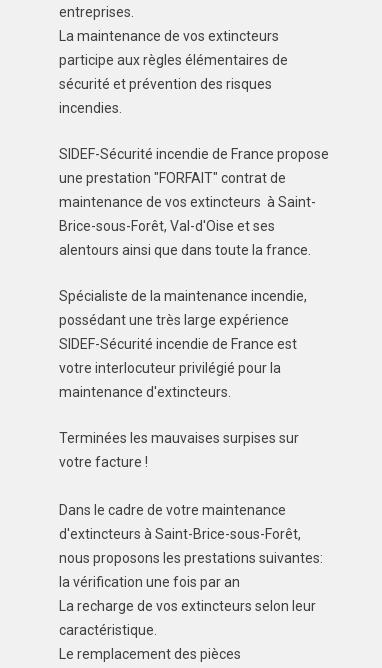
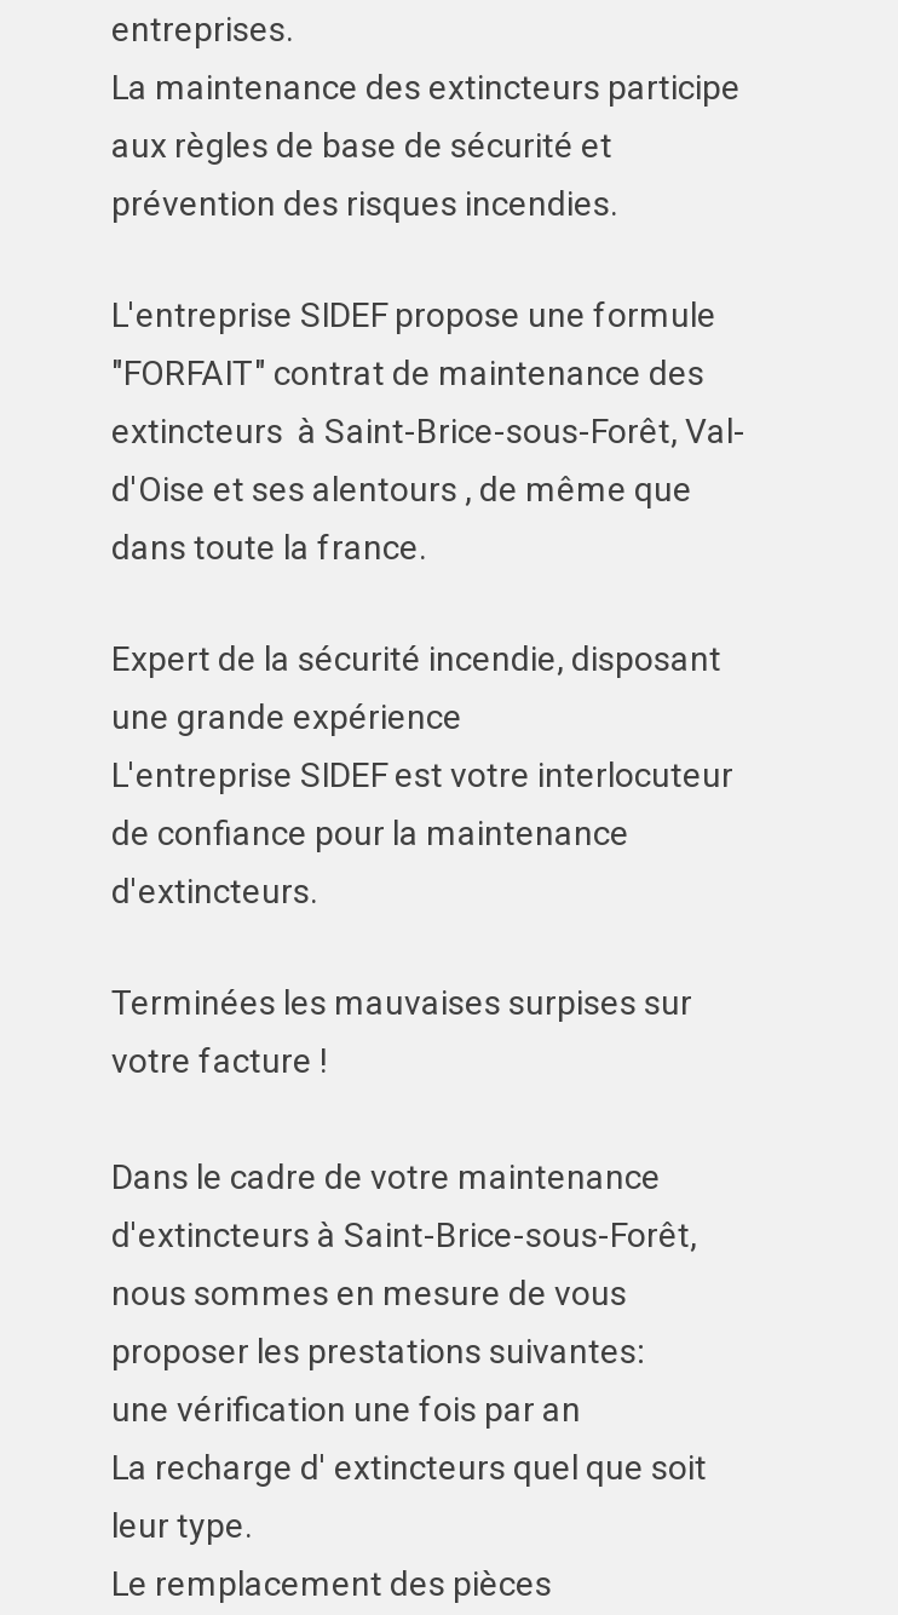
- La maintenance de vos extincteurs
- participe aux règles élémentaires de
- sécurité et prévention des risques
- incendies.
- SIDEF-Sécurité incendie de France propose
- une prestation "FORFAIT" contrat de
- maintenance de vos extincteurs à Saint-
- Brice-sous-Forêt, Val-d'Oise et ses
- alentours ainsi que dans toute la france.
- Spécialiste de la maintenance incendie,
- possédant une très large expérience
- SIDEF-Sécurité incendie de France est
- votre interlocuteur privilégié pour la
- maintenance d'extincteurs.
+ La maintenance des extincteurs participe
+ aux règles de base de sécurité et
+ prévention des risques incendies.
+ L'entreprise SIDEF propose une formule
+ "FORFAIT" contrat de maintenance des
+ extincteurs à Saint-Brice-sous-Forêt, Val-
+ d'Oise et ses alentours , de même que
+ dans toute la france.
+ Expert de la sécurité incendie, disposant
+ une grande expérience
+ L'entreprise SIDEF est votre interlocuteur
+ de confiance pour la maintenance
+ d'extincteurs.

moved up: Terminées les mauvaises surpises sur | votre facture ! | Dans le cadre de votre maintenance | d'extincteurs à Saint-Brice-sous-Forêt,

- nous proposons les prestations suivantes:
- la vérification une fois par an
- La recharge de vos extincteurs selon leur
- caractéristique.
+ nous sommes en mesure de vous
+ proposer les prestations suivantes:
+ une vérification une fois par an
+ La recharge d' extincteurs quel que soit
+ leur type.
